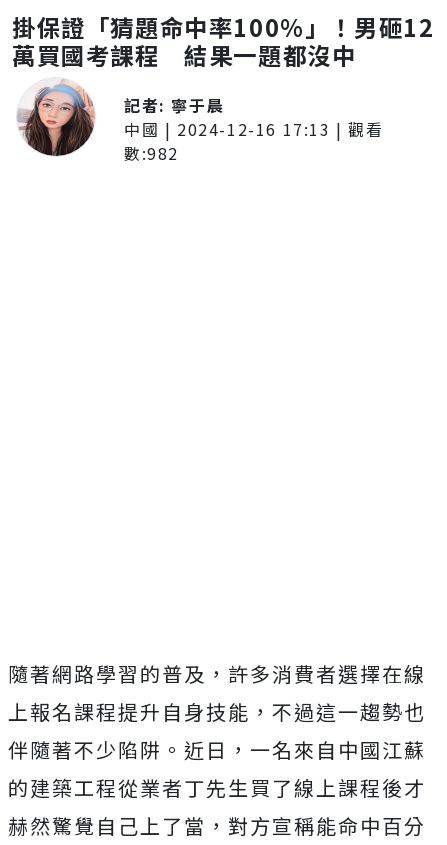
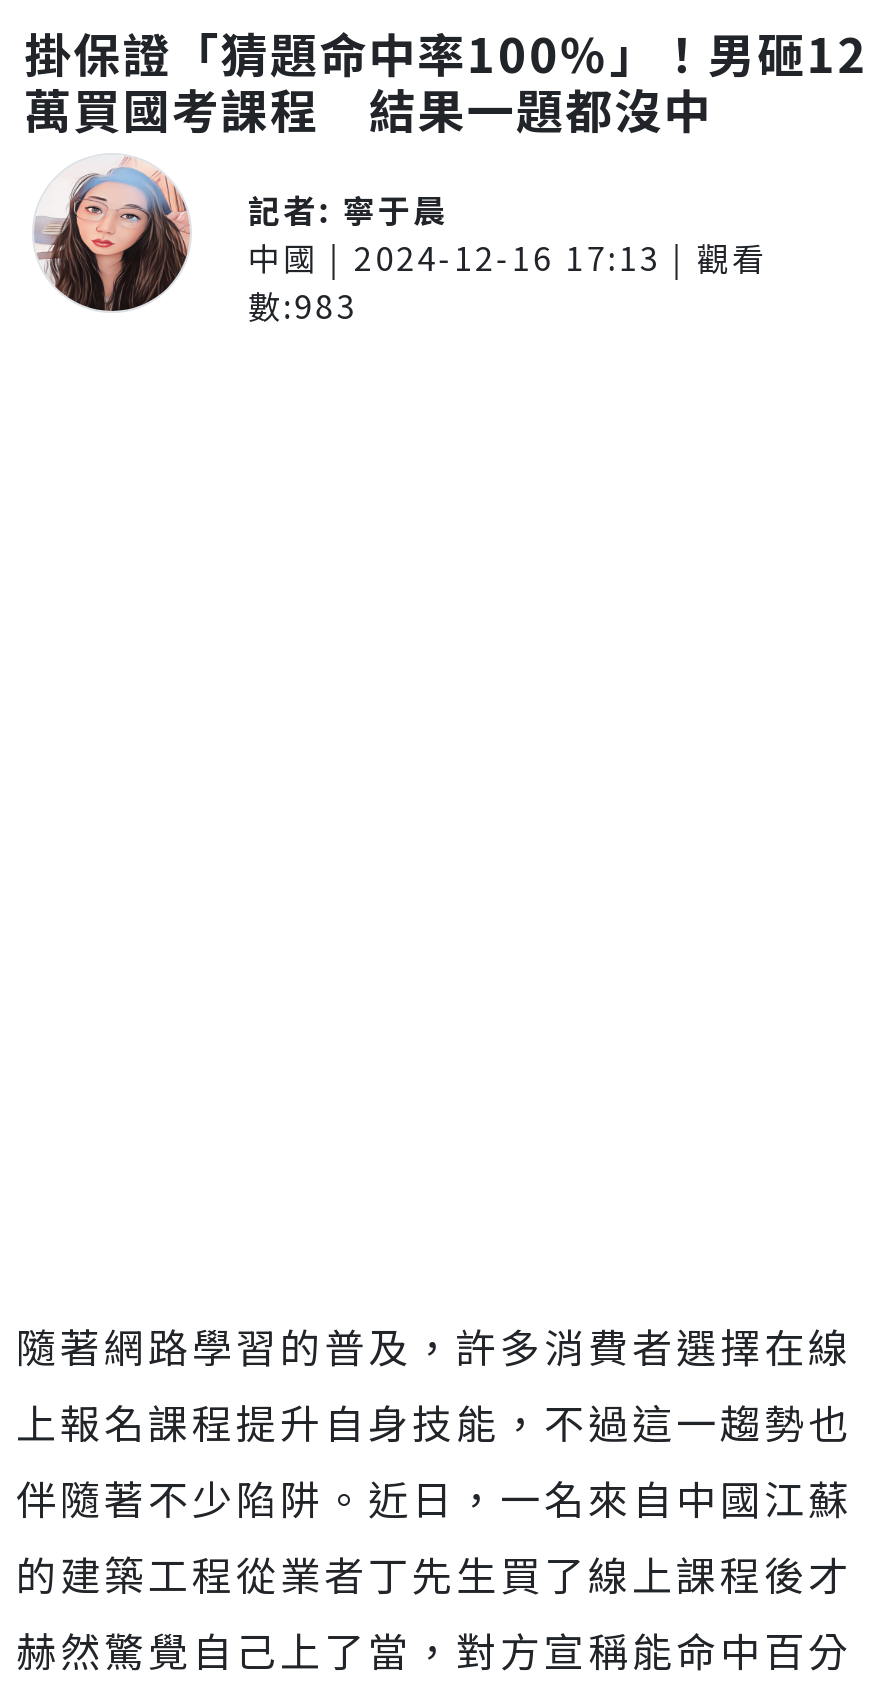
- 數:982
+ 數:983
